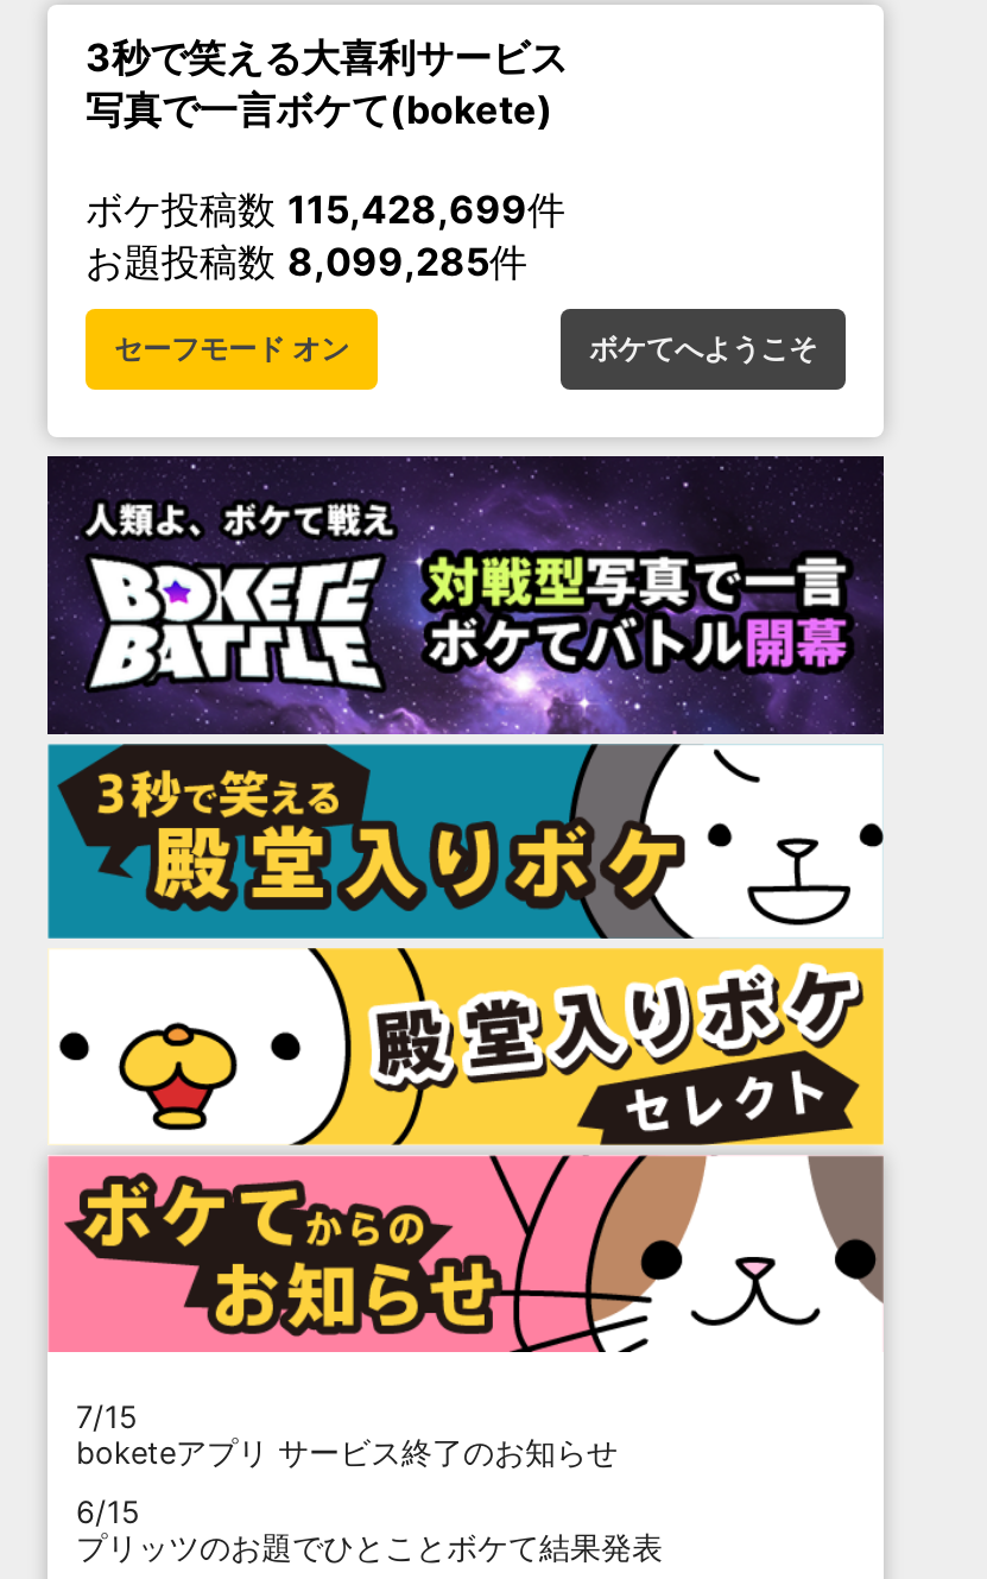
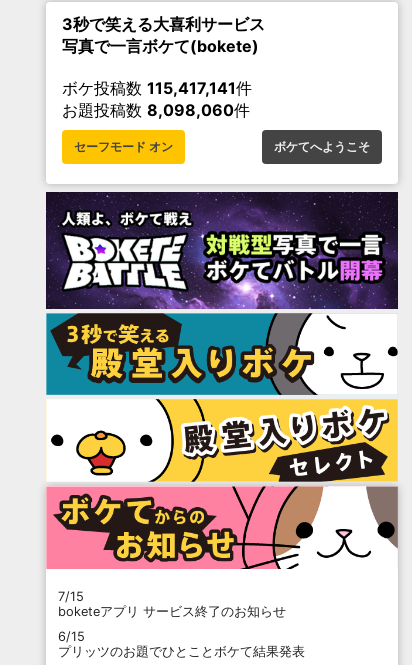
- ボケ投稿数115,428,699件
+ ボケ投稿数115,417,141件

- お題投稿数8,099,285件
+ お題投稿数8,098,060件
